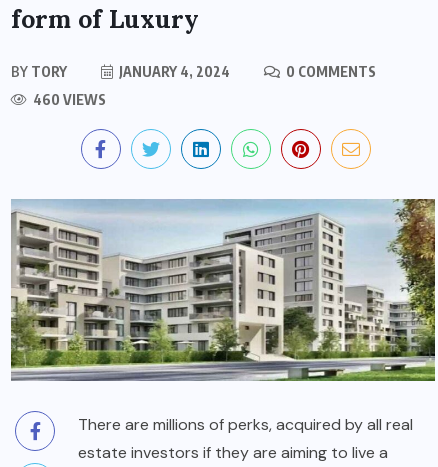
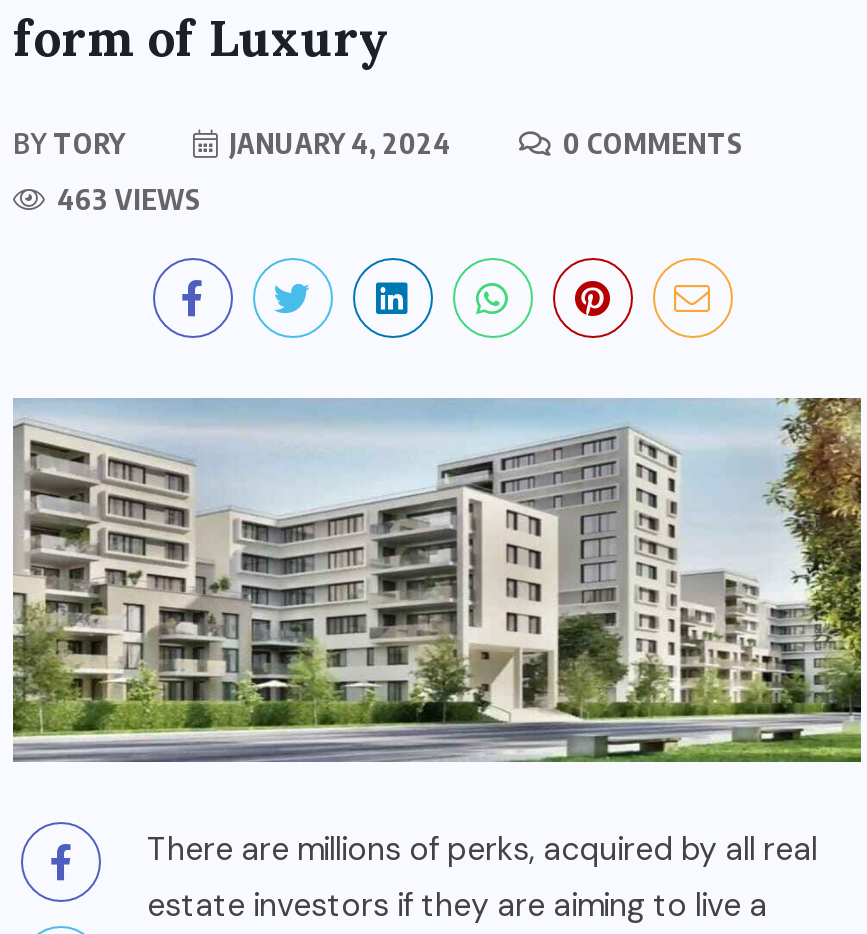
- 460 VIEWS
+ 463 VIEWS
